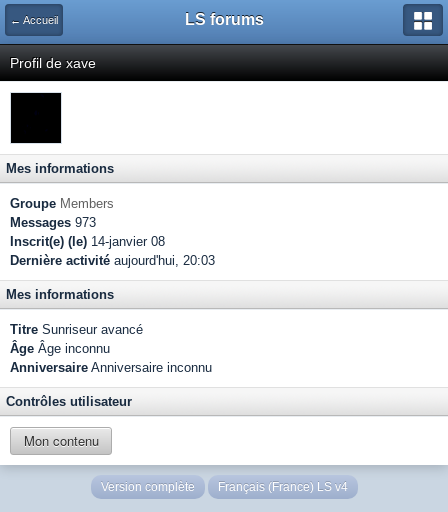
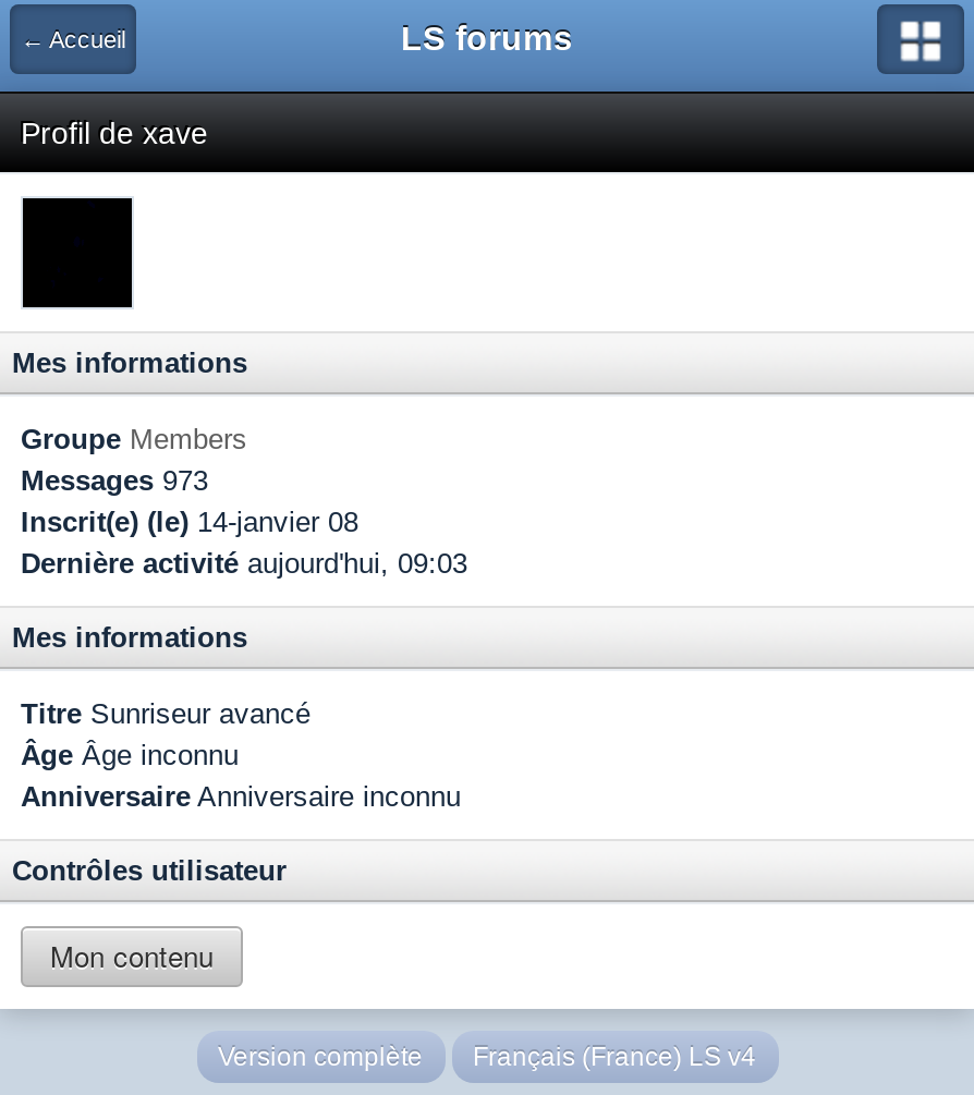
- Dernière activité aujourd'hui, 20:03
+ Dernière activité aujourd'hui, 09:03
